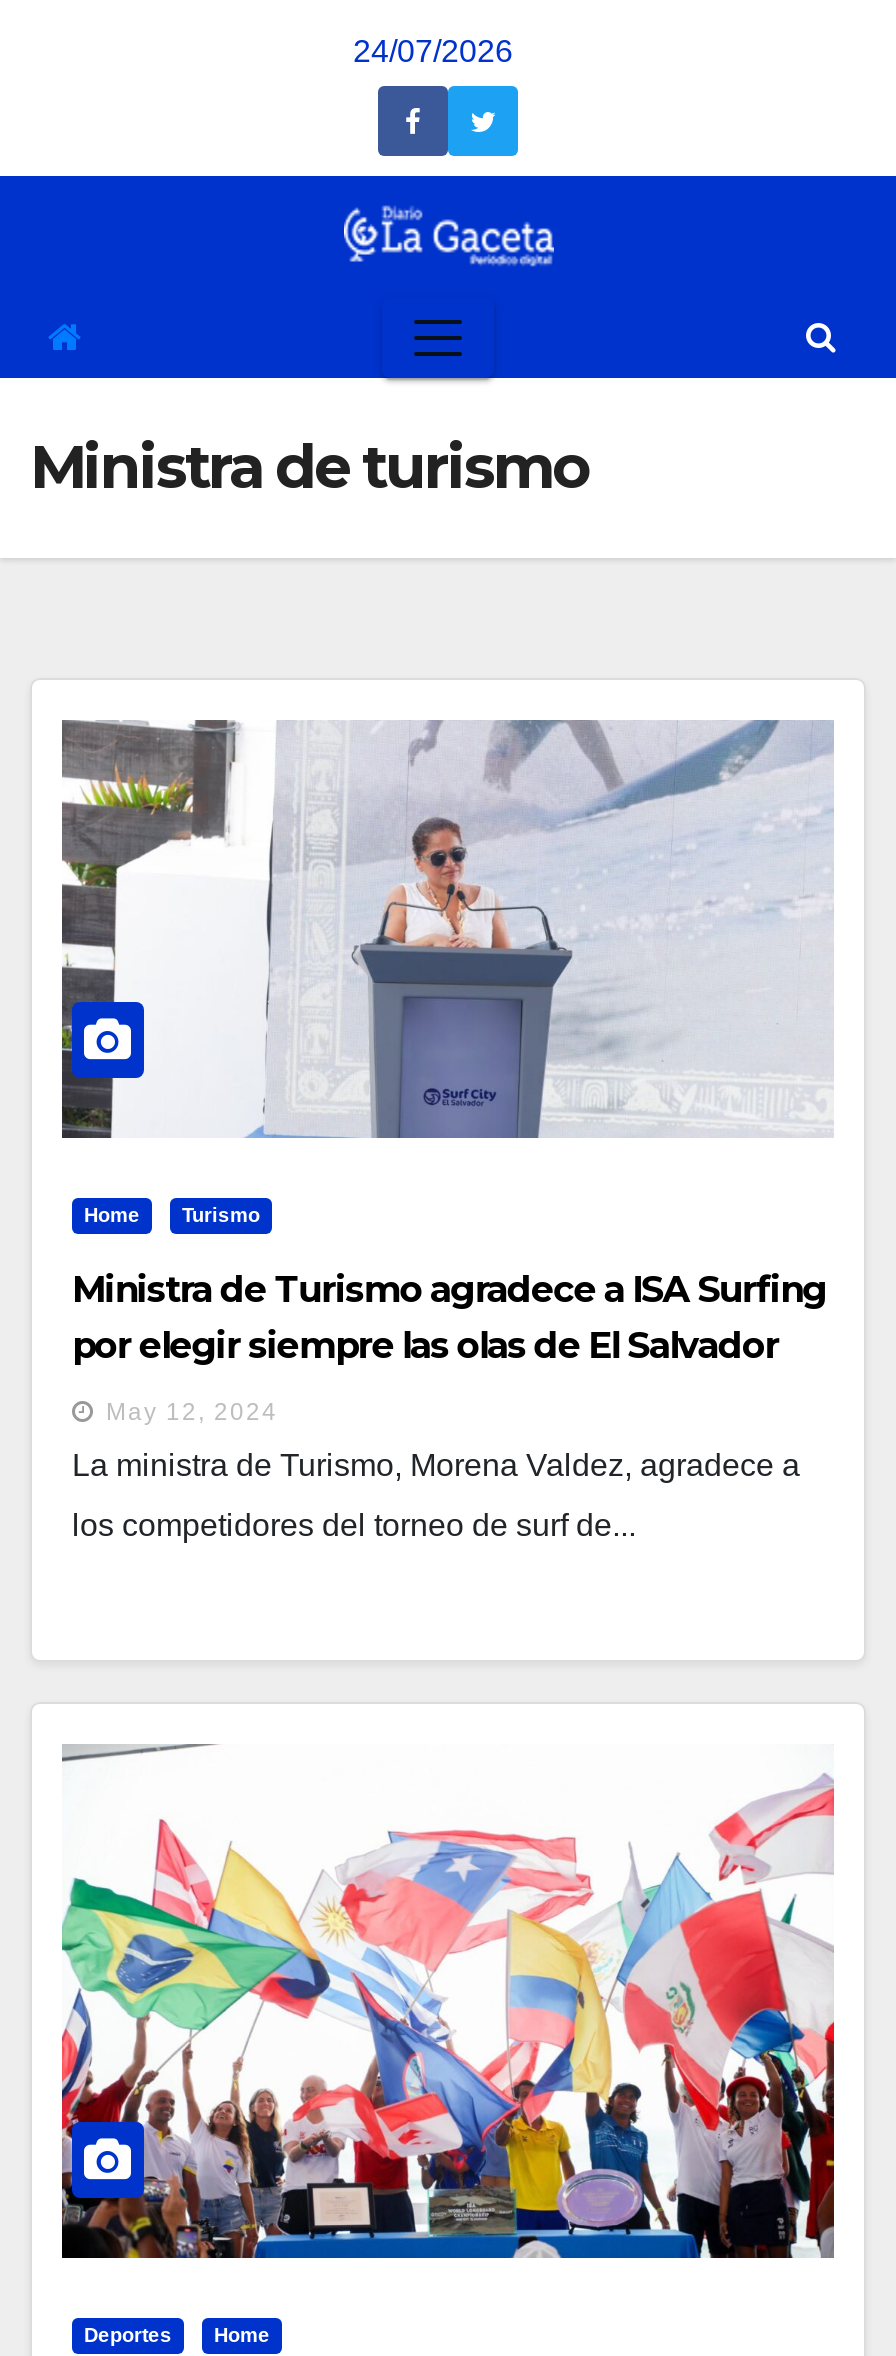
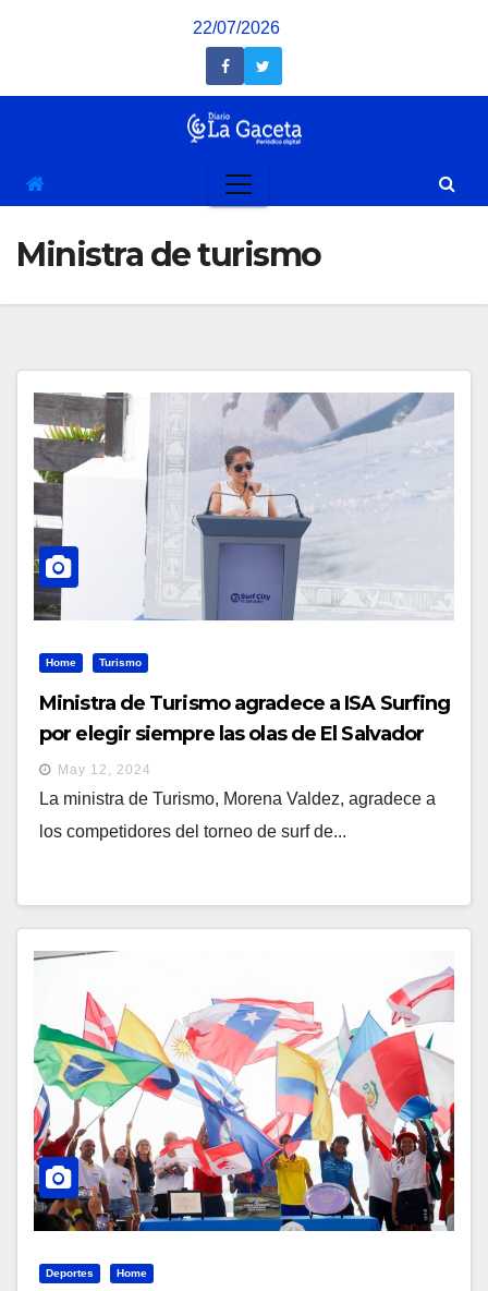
- 24/07/2026
+ 22/07/2026
